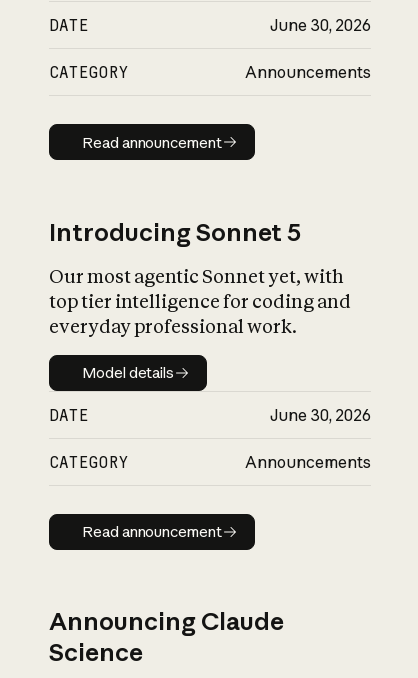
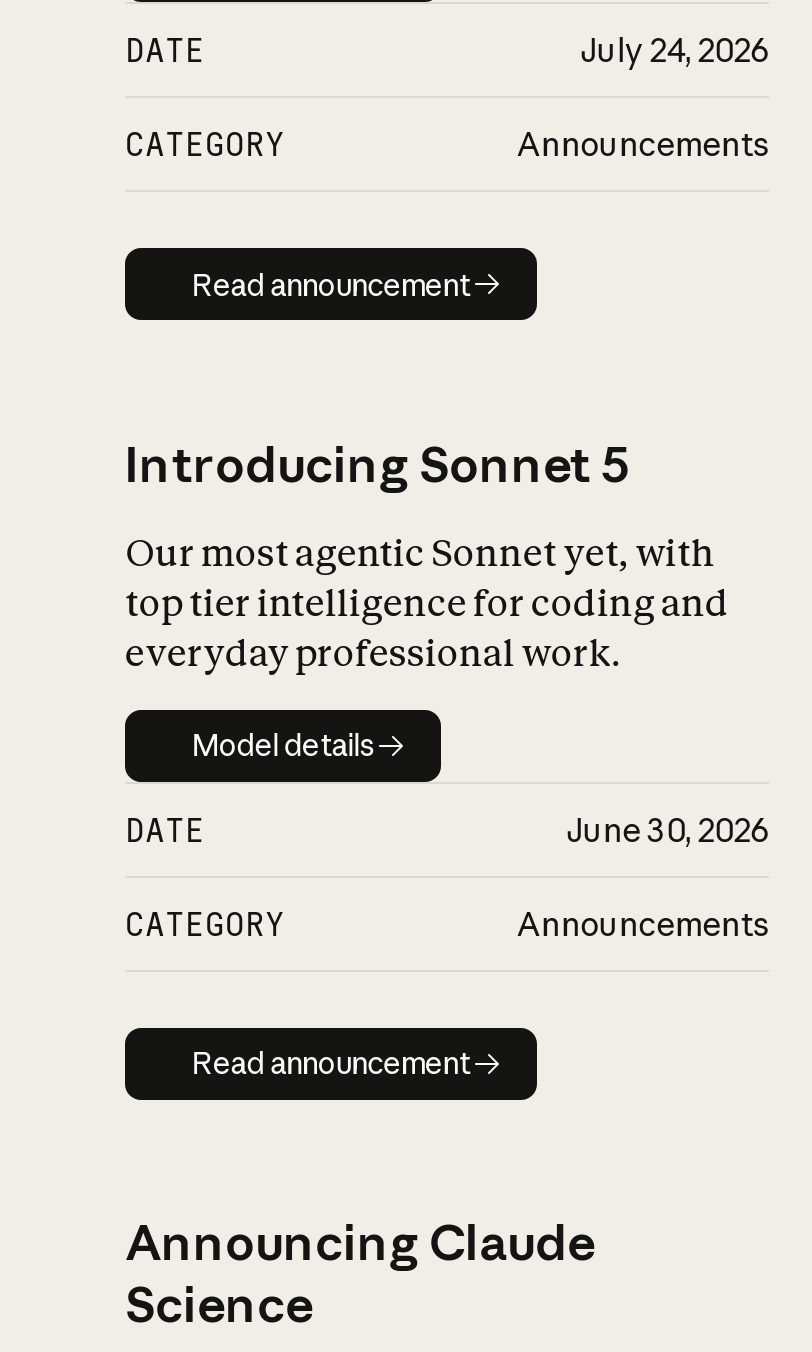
- June 30, 2026
+ July 24, 2026
